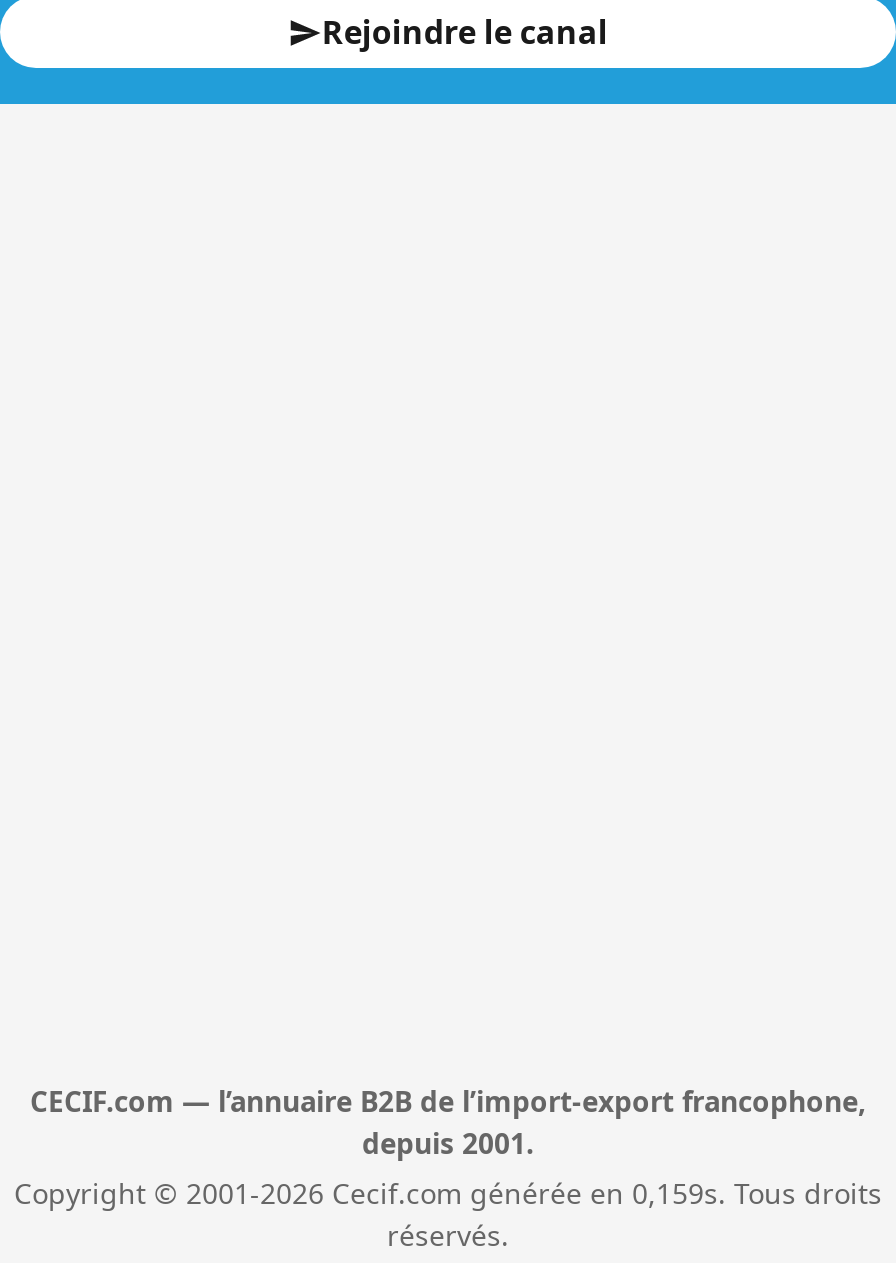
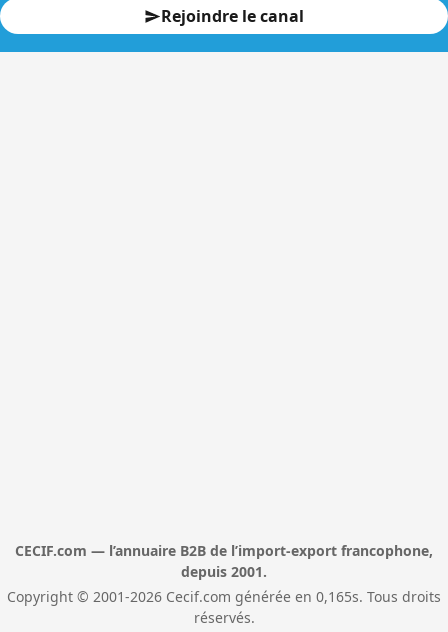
- Copyright © 2001-2026 Cecif.com générée en 0,159s. Tous droits
+ Copyright © 2001-2026 Cecif.com générée en 0,165s. Tous droits
